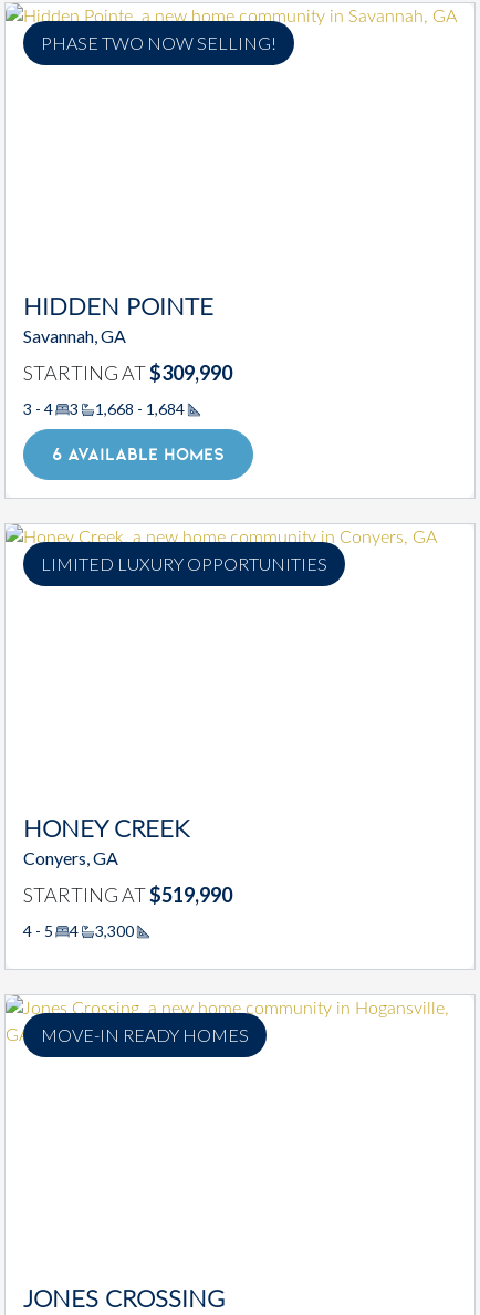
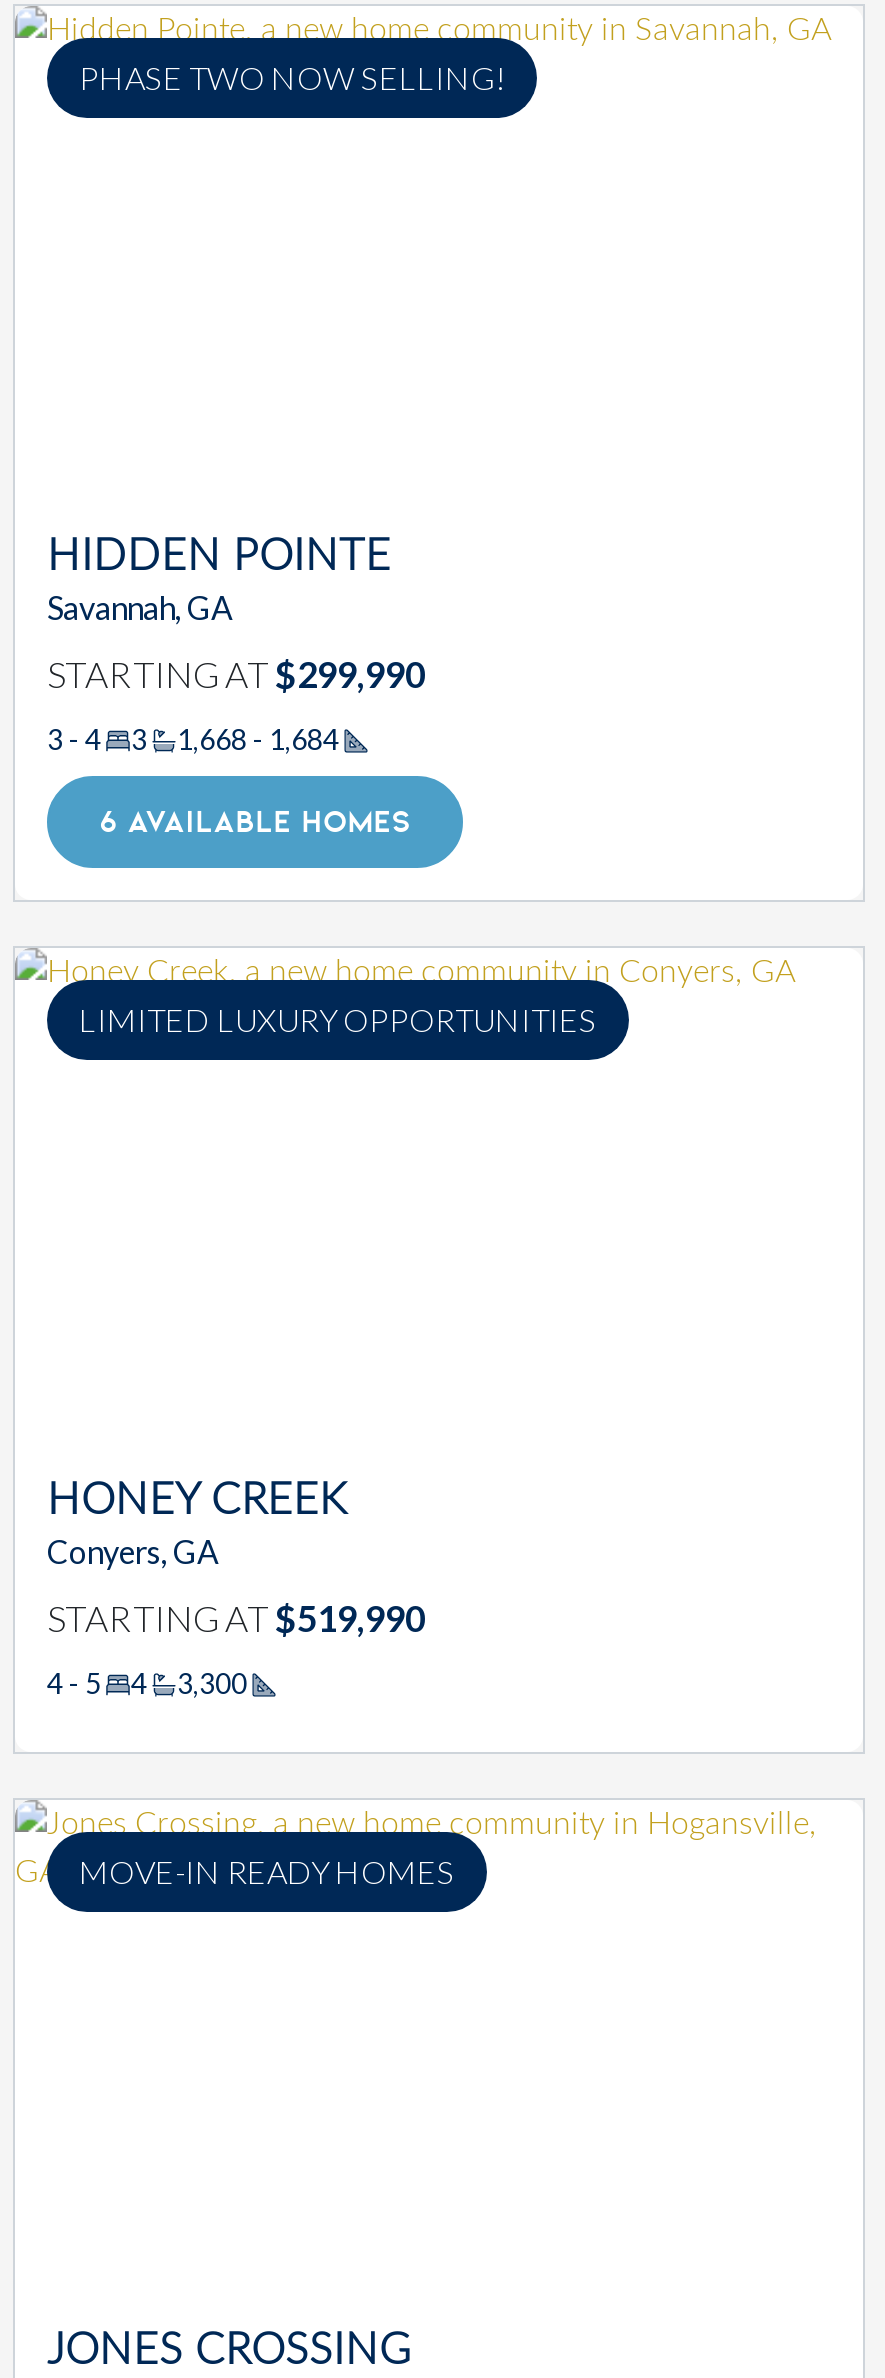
- STARTING AT $309,990
+ STARTING AT $299,990
